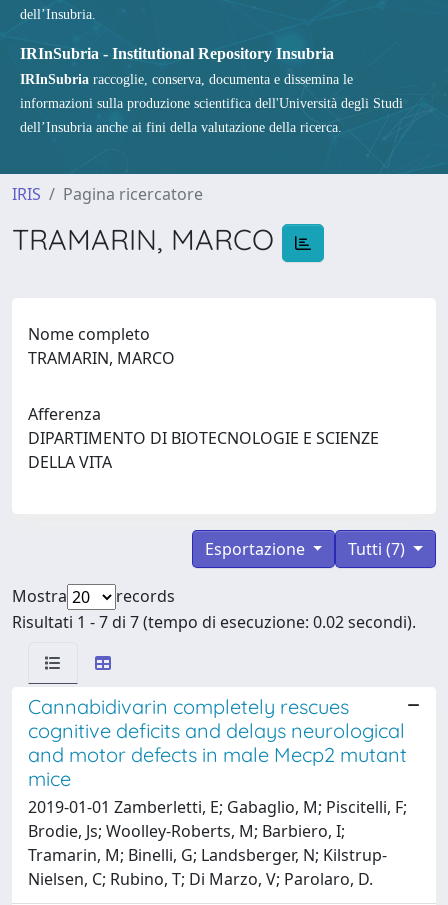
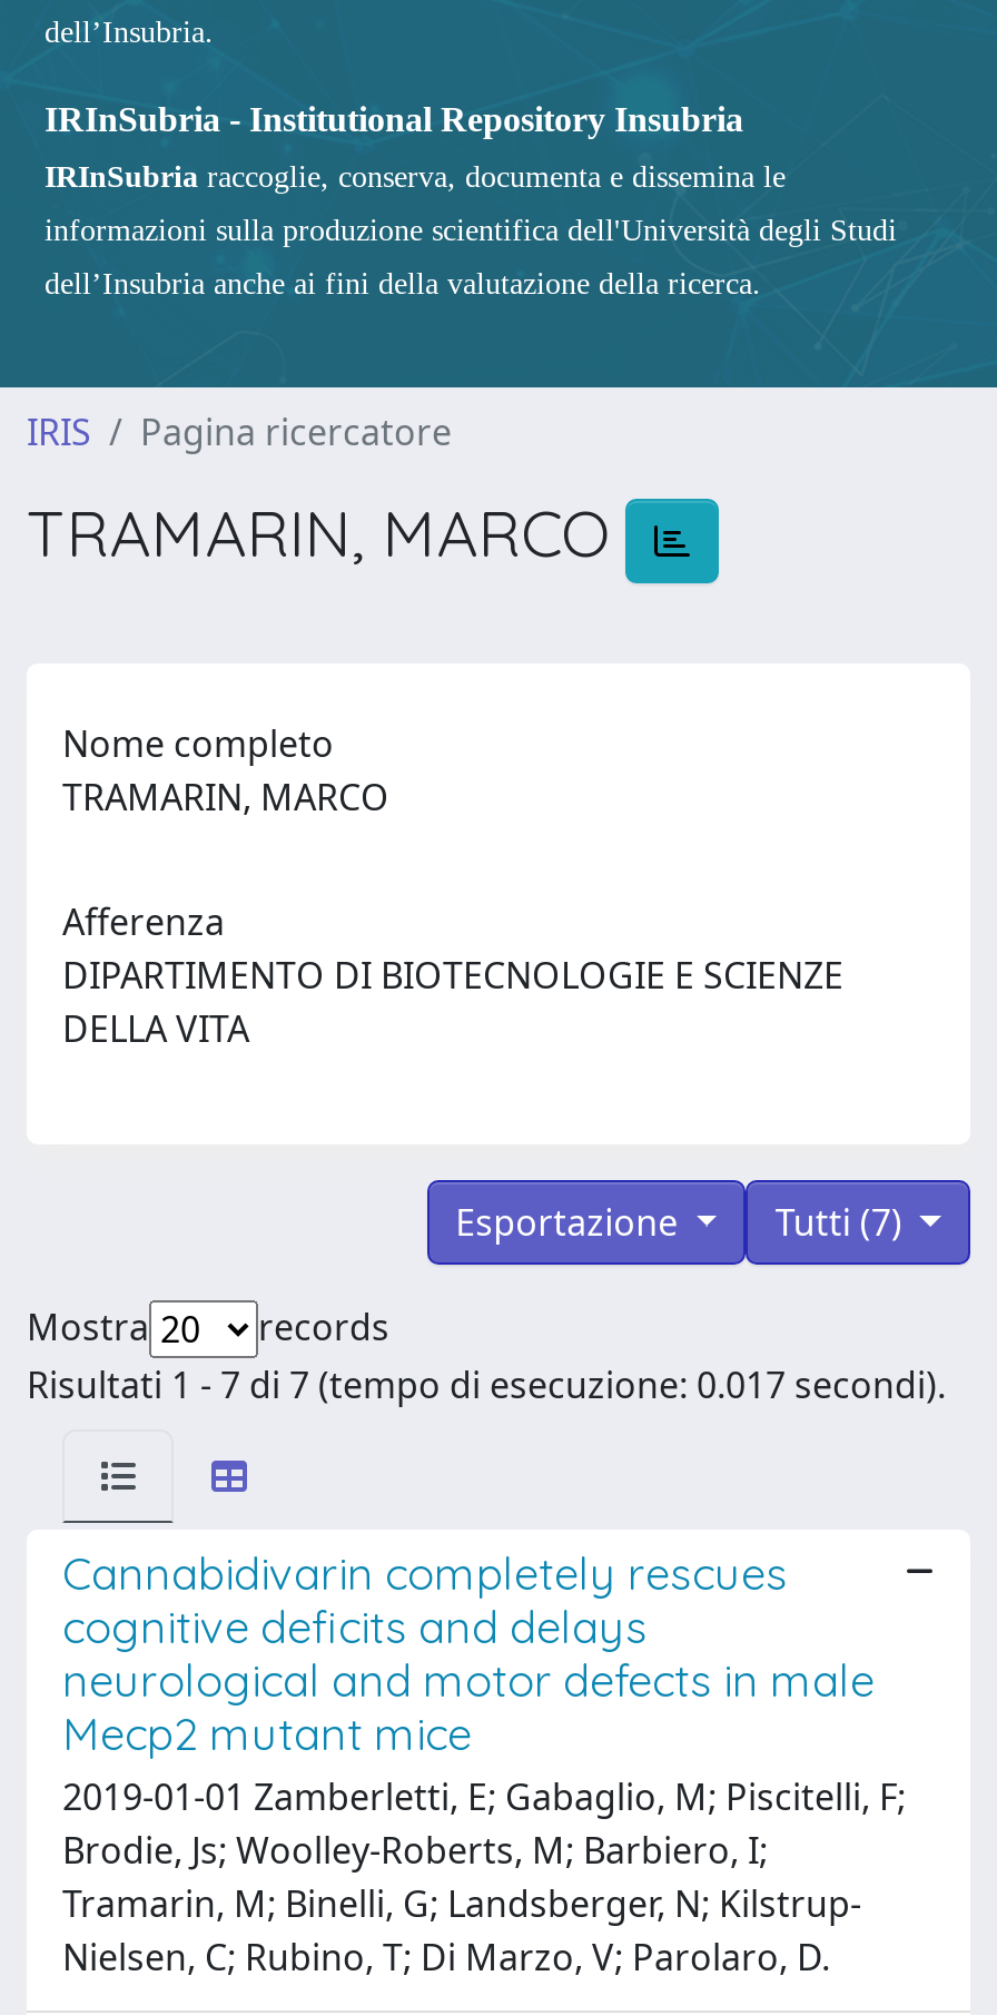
- Risultati 1 - 7 di 7 (tempo di esecuzione: 0.02 secondi).
+ Risultati 1 - 7 di 7 (tempo di esecuzione: 0.017 secondi).
